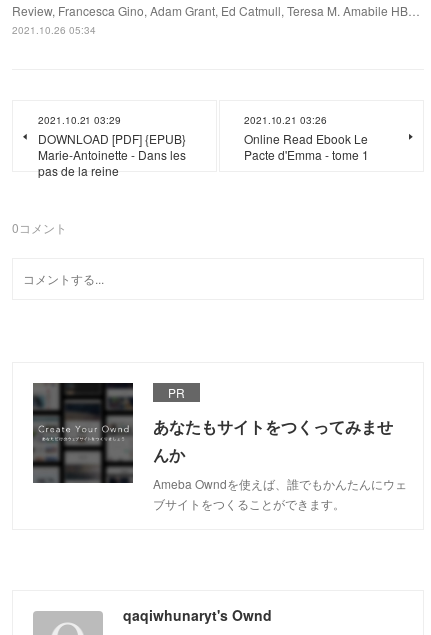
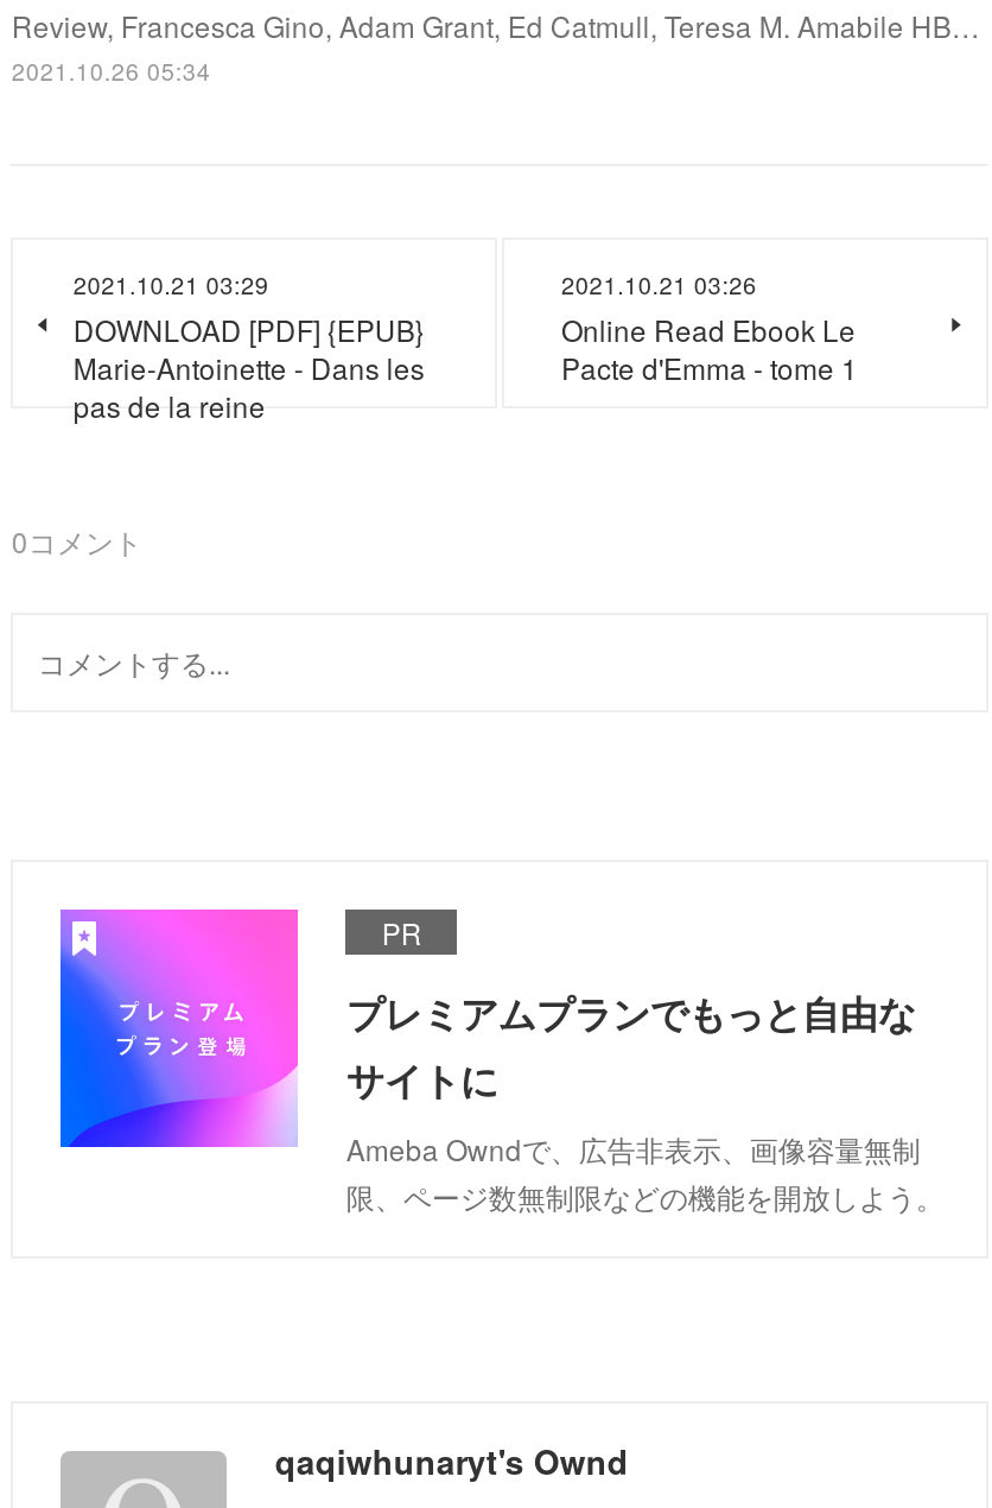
- [image]
- あなたもサイトをつくってみませ
- んか
- Ameba Owndを使えば、誰でもかんたんにウェ
- ブサイトをつくることができます。
+ [image]
+ プレミアムプランでもっと自由な
+ サイトに
+ Ameba Owndで、広告非表示、画像容量無制
+ 限、ページ数無制限などの機能を開放しよう。
